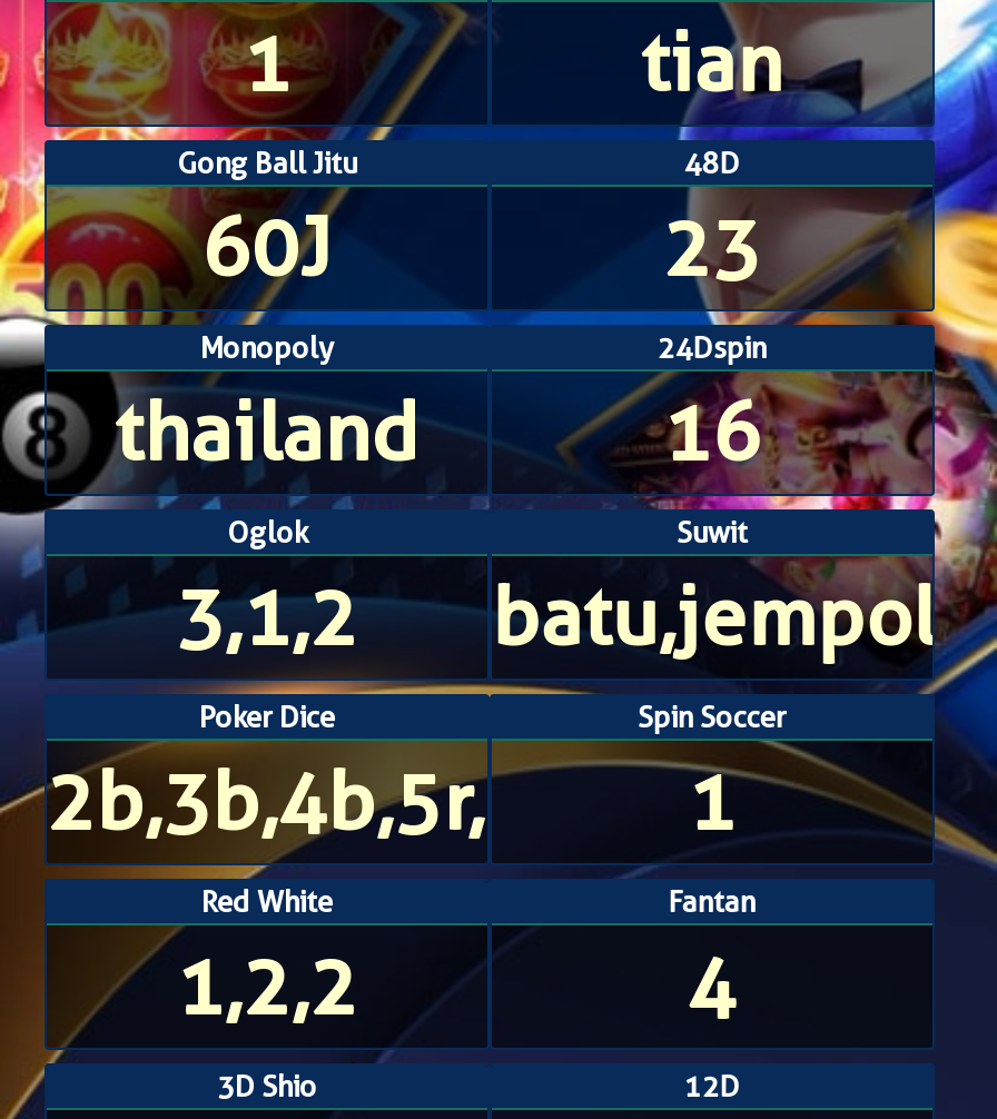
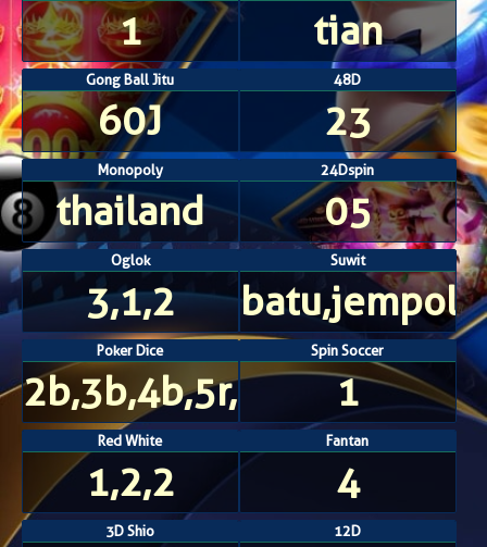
- 16
+ 05
